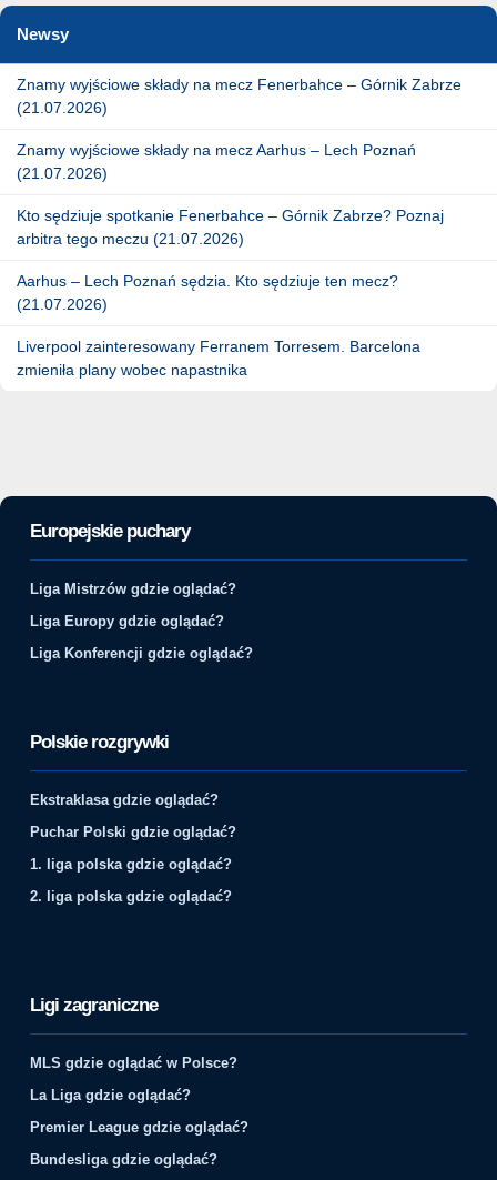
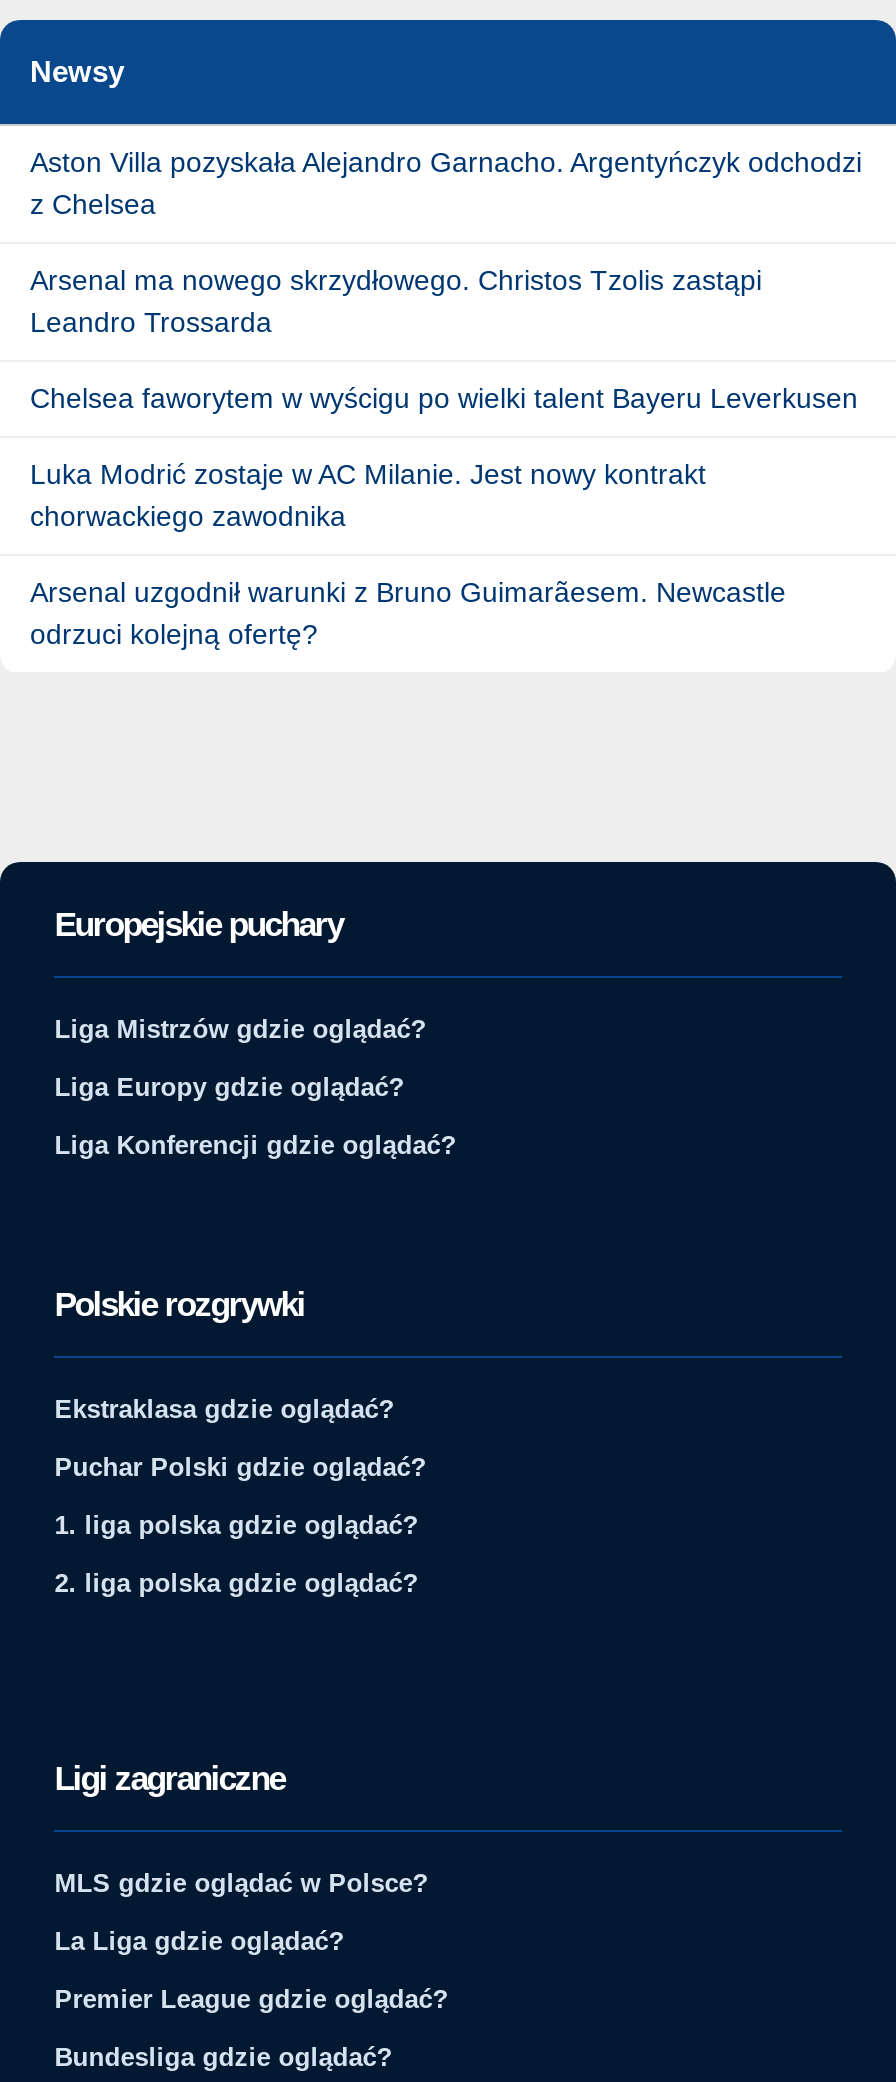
- Znamy wyjściowe składy na mecz Fenerbahce – Górnik Zabrze
- (21.07.2026)
+ Aston Villa pozyskała Alejandro Garnacho. Argentyńczyk odchodzi
+ z Chelsea

- Znamy wyjściowe składy na mecz Aarhus – Lech Poznań
- (21.07.2026)
+ Arsenal ma nowego skrzydłowego. Christos Tzolis zastąpi
+ Leandro Trossarda

- Kto sędziuje spotkanie Fenerbahce – Górnik Zabrze? Poznaj
- arbitra tego meczu (21.07.2026)
+ Chelsea faworytem w wyścigu po wielki talent Bayeru Leverkusen

- Aarhus – Lech Poznań sędzia. Kto sędziuje ten mecz?
- (21.07.2026)
+ Luka Modrić zostaje w AC Milanie. Jest nowy kontrakt
+ chorwackiego zawodnika

- Liverpool zainteresowany Ferranem Torresem. Barcelona
- zmieniła plany wobec napastnika
+ Arsenal uzgodnił warunki z Bruno Guimarãesem. Newcastle
+ odrzuci kolejną ofertę?
